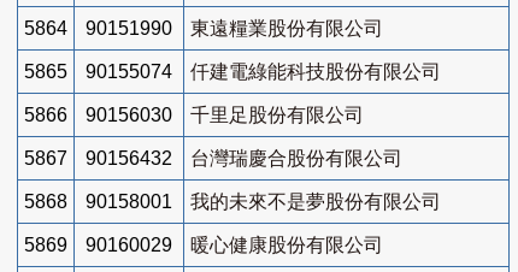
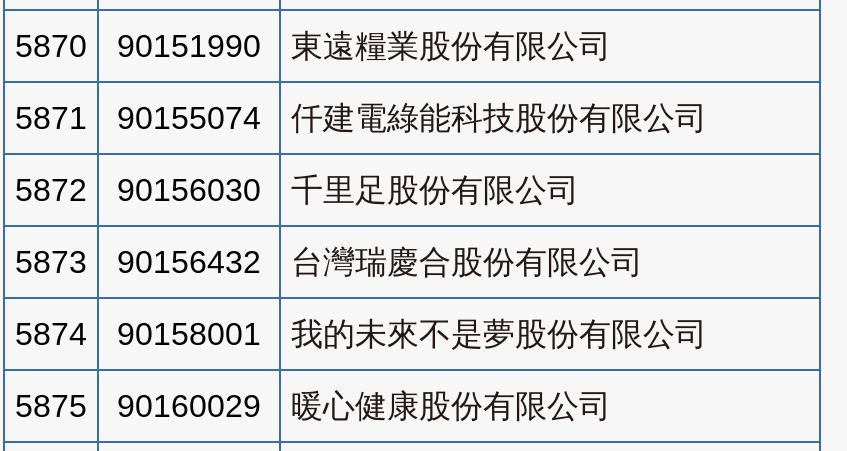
- 5864 90151990 東遠糧業股份有限公司
+ 5870 90151990 東遠糧業股份有限公司

- 5865 90155074 仟建電綠能科技股份有限公司
+ 5871 90155074 仟建電綠能科技股份有限公司

- 5866 90156030 千里足股份有限公司
+ 5872 90156030 千里足股份有限公司

- 5867 90156432 台灣瑞慶合股份有限公司
+ 5873 90156432 台灣瑞慶合股份有限公司

- 5868 90158001 我的未來不是夢股份有限公司
+ 5874 90158001 我的未來不是夢股份有限公司

- 5869 90160029 暖心健康股份有限公司
+ 5875 90160029 暖心健康股份有限公司
